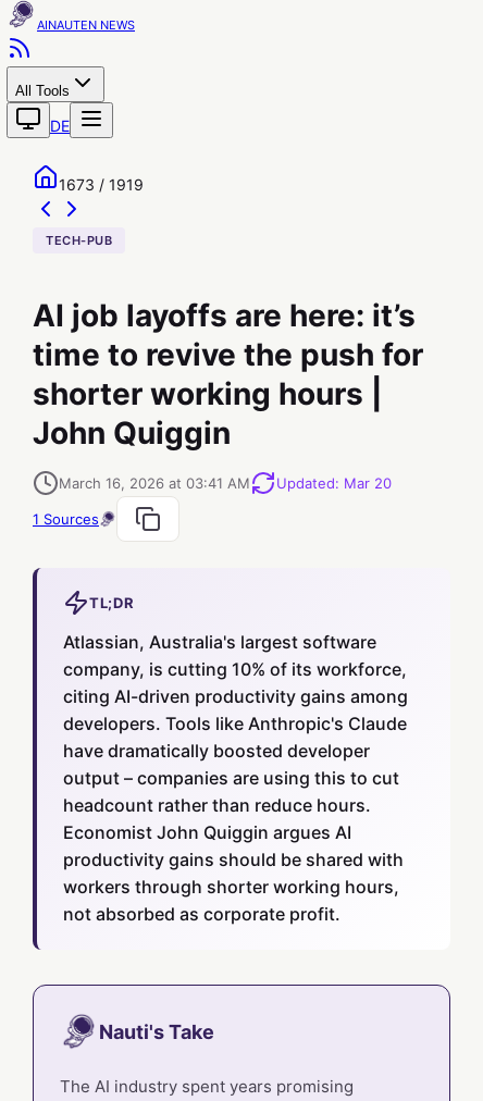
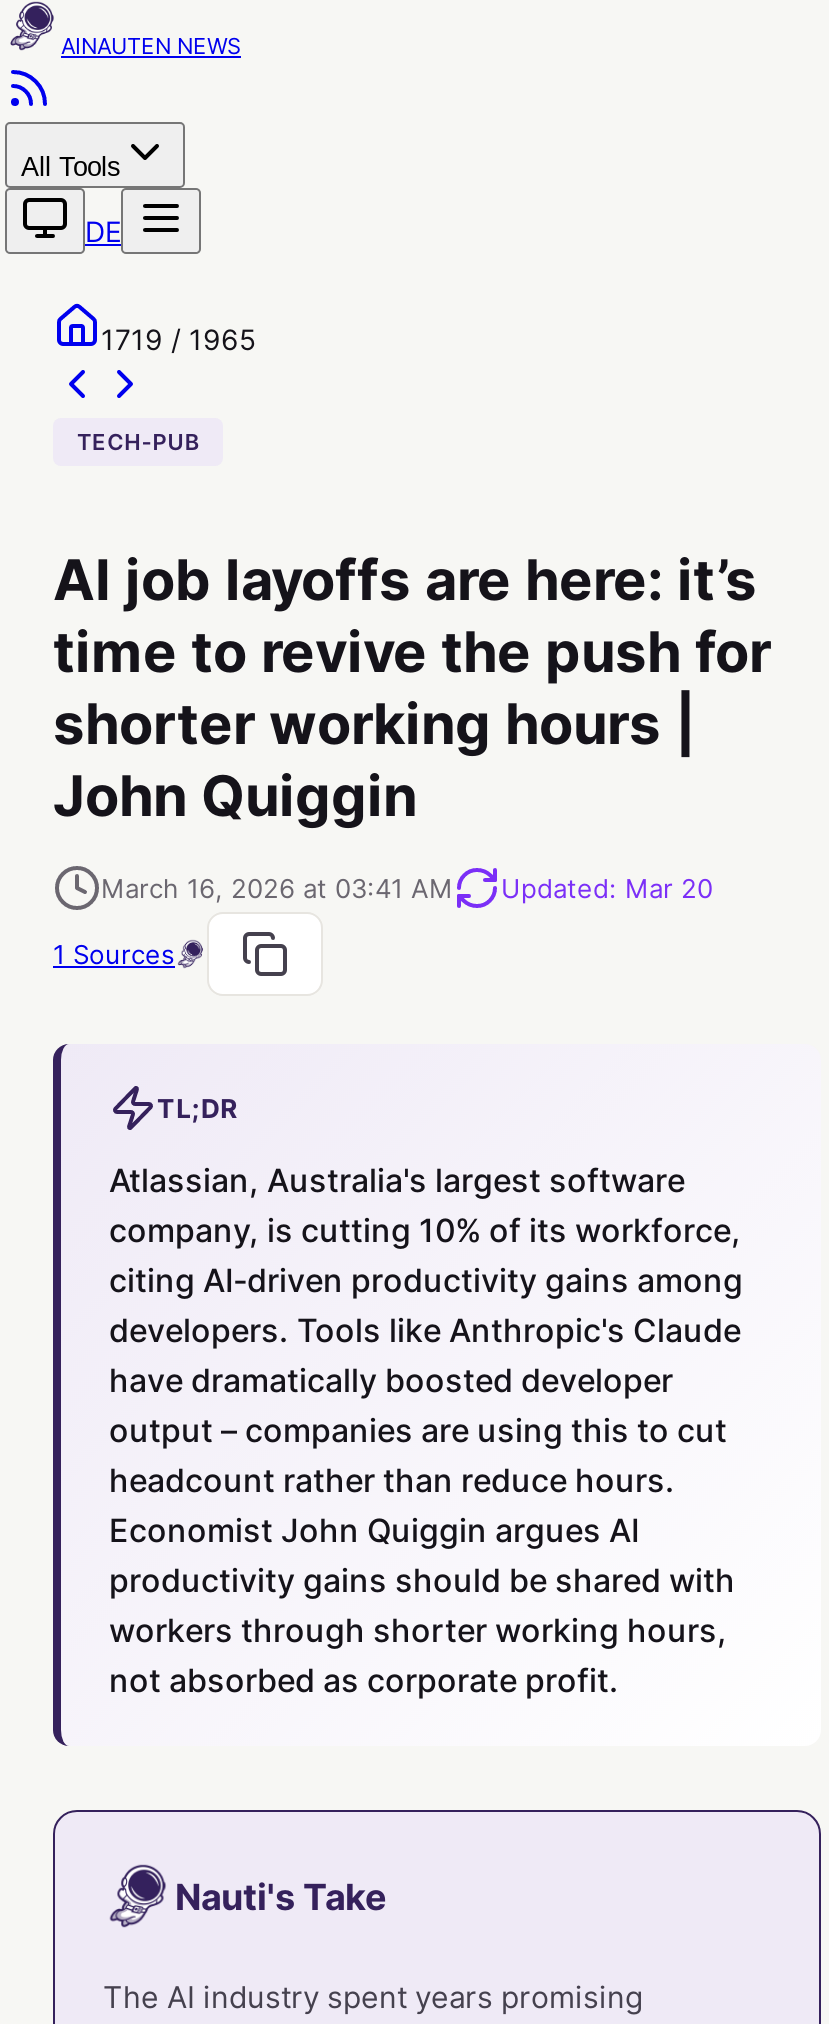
- 1673 / 1919
+ 1719 / 1965
